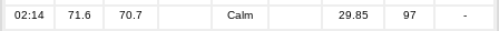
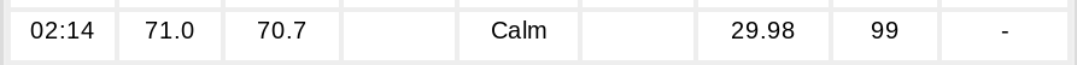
- 02:14 71.6
+ 02:14 71.0

- 29.85
+ 29.98

- 97
+ 99
